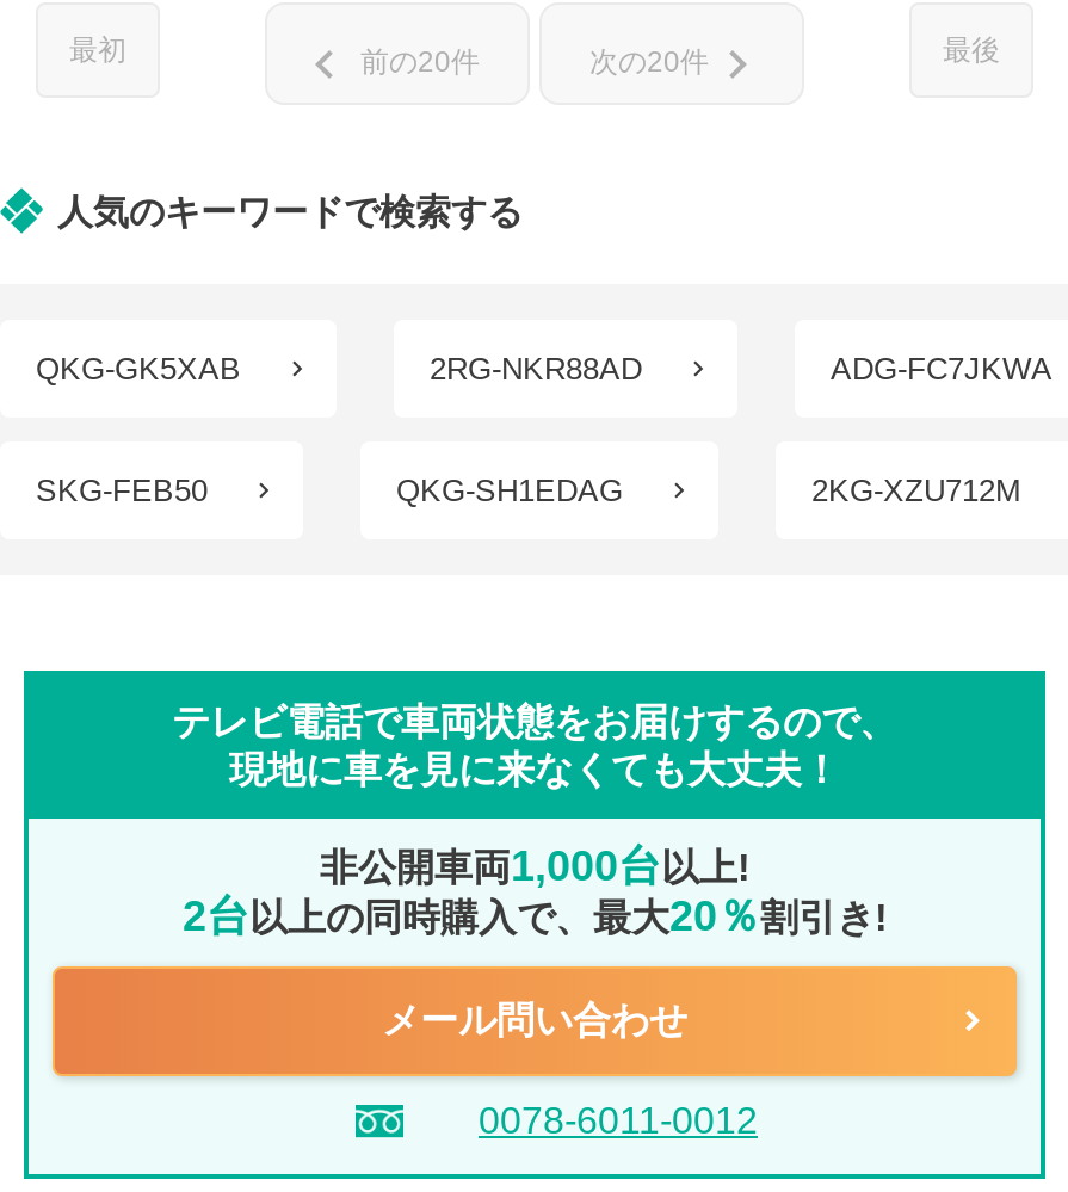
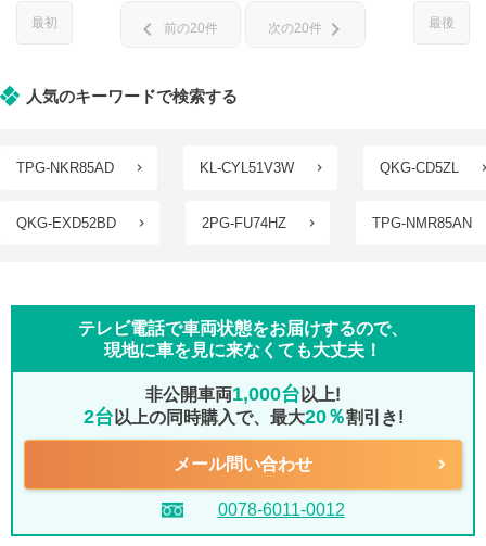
- QKG-GK5XAB
- 2RG-NKR88AD
- ADG-FC7JKWA
+ TPG-NKR85AD
+ KL-CYL51V3W
+ QKG-CD5ZL

- SKG-FEB50
- QKG-SH1EDAG
- 2KG-XZU712M
+ QKG-EXD52BD
+ 2PG-FU74HZ
+ TPG-NMR85AN
